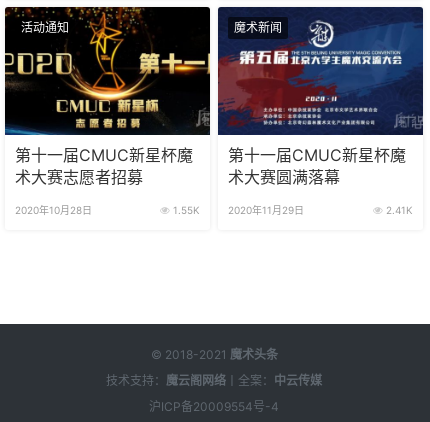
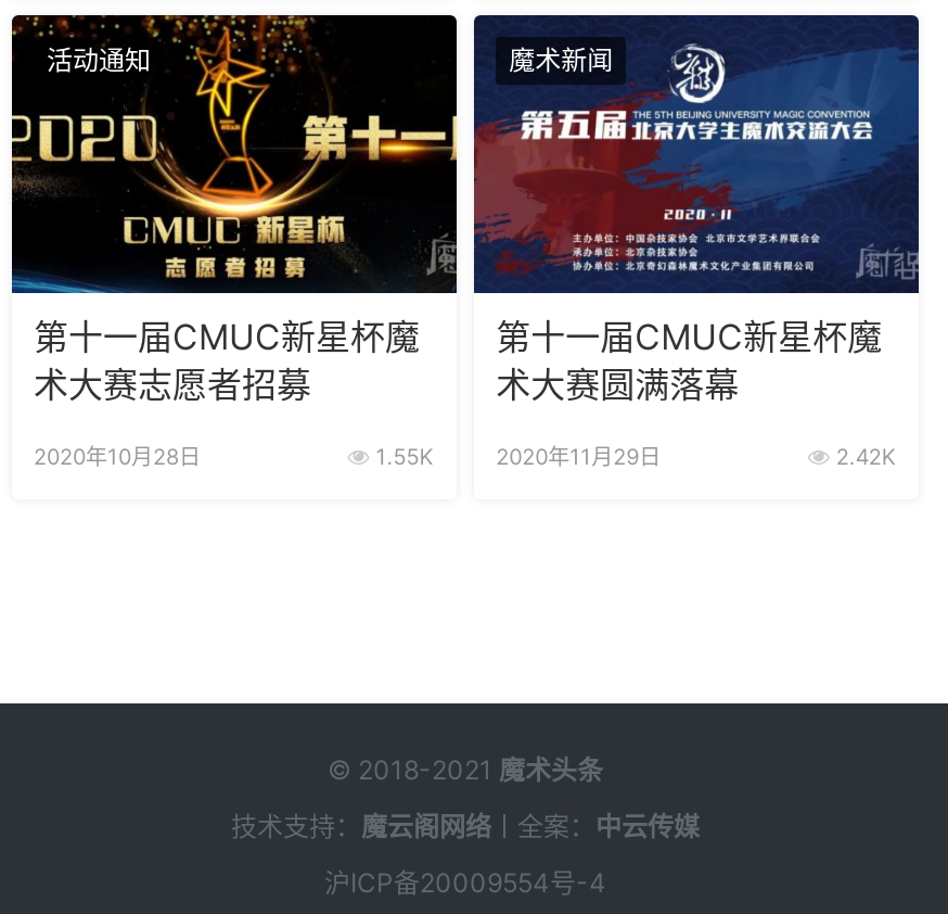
- 2.41K
+ 2.42K
